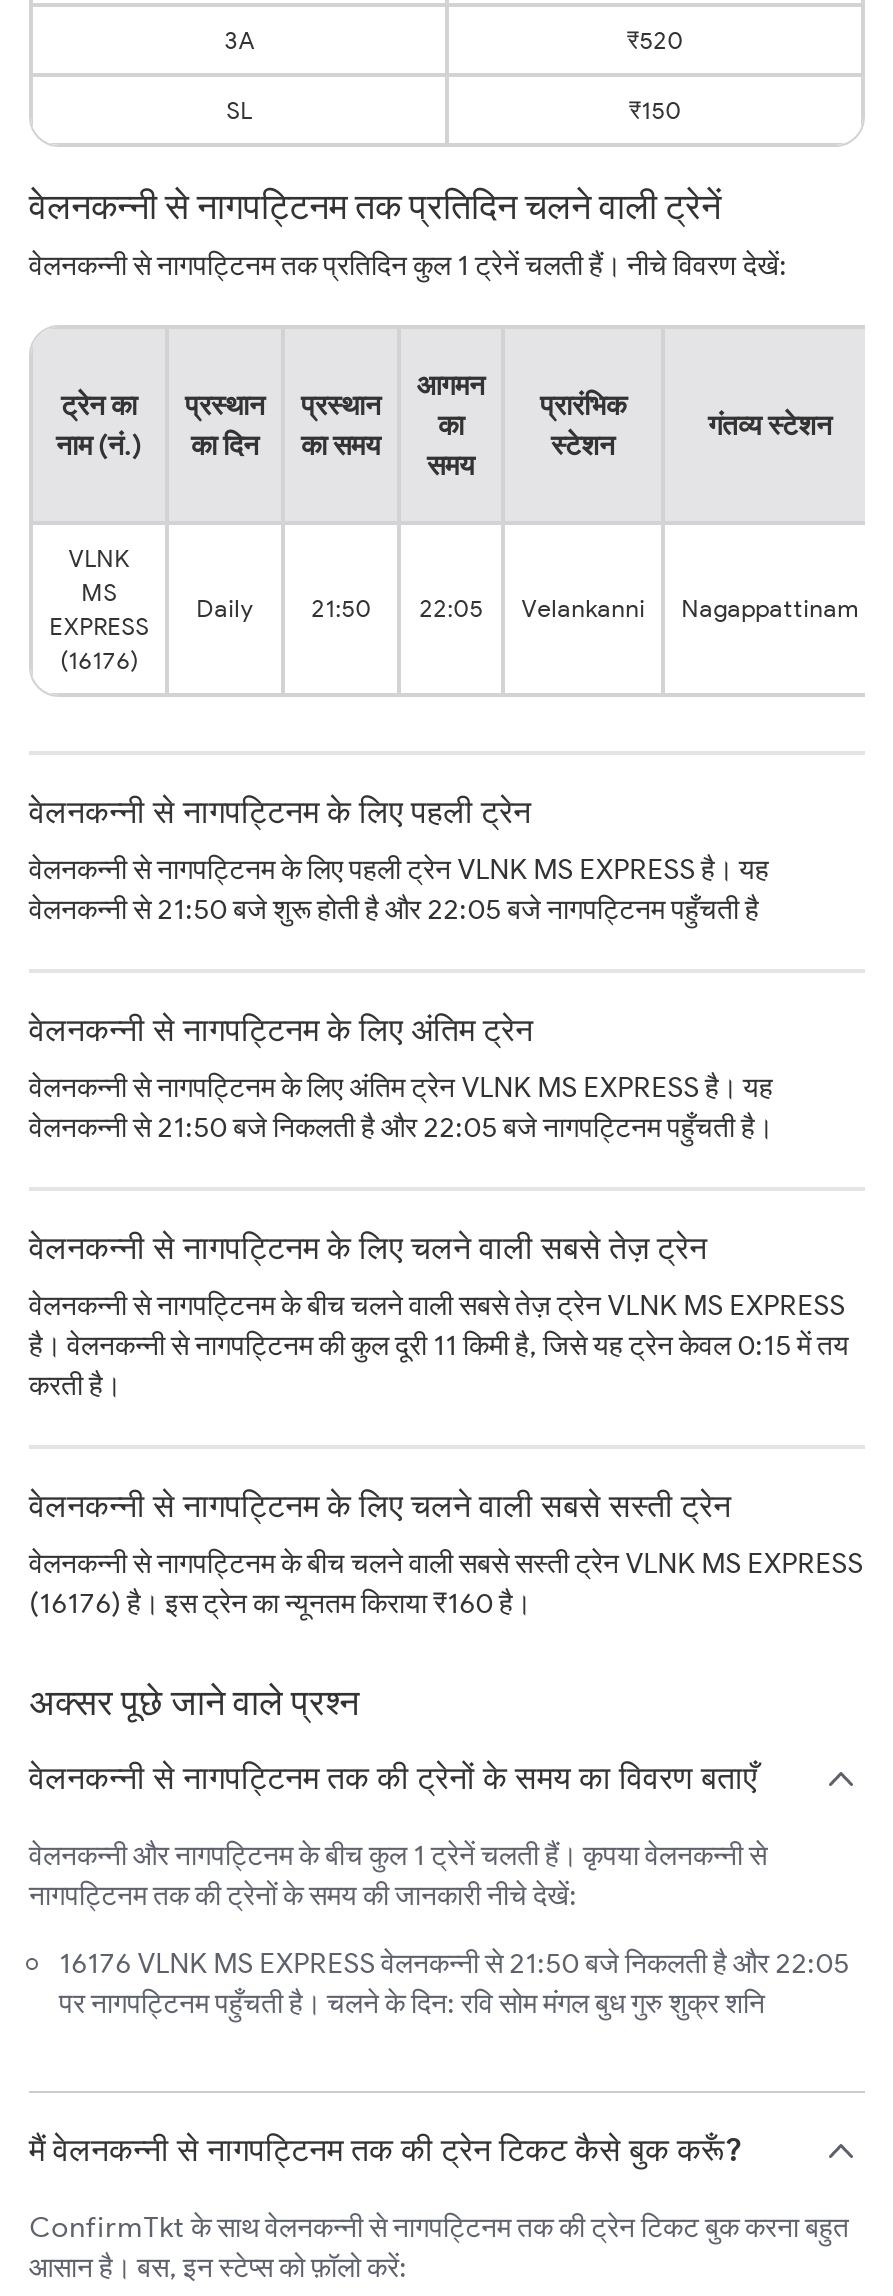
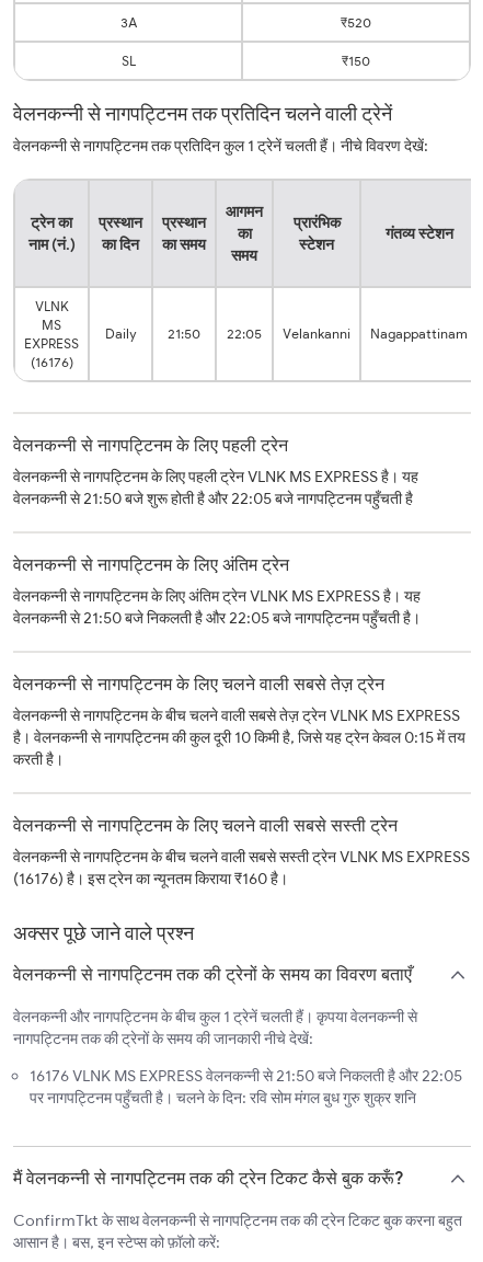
- है। वेलनकन्नी से नागपट्टिनम की कुल दूरी 11 किमी है, जिसे यह ट्रेन केवल 0:15 में तय
+ है। वेलनकन्नी से नागपट्टिनम की कुल दूरी 10 किमी है, जिसे यह ट्रेन केवल 0:15 में तय
